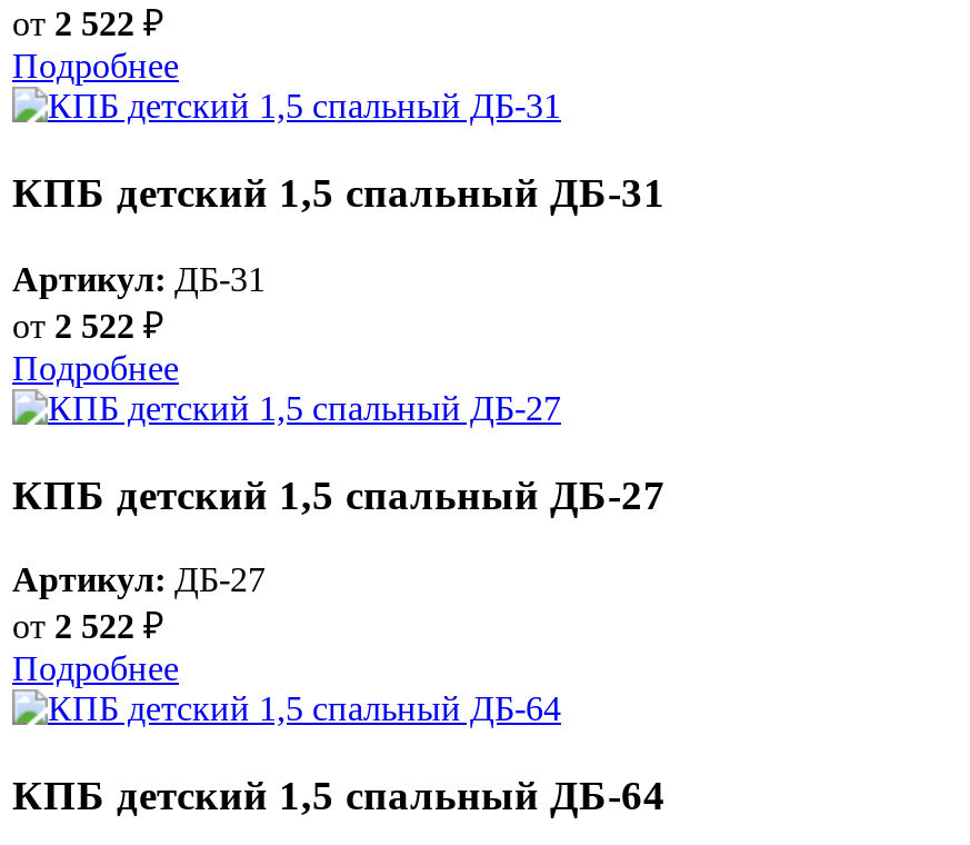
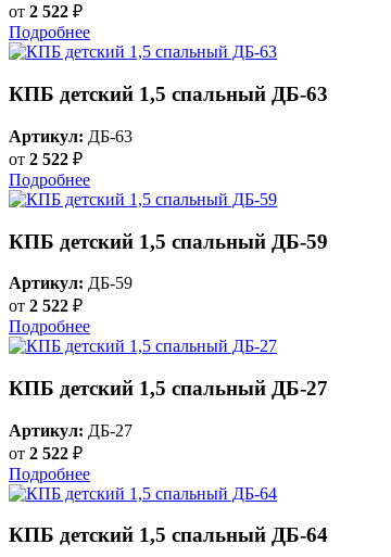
- КПБ детский 1,5 спальный ДБ-31
- Артикул: ДБ-31
+ КПБ детский 1,5 спальный ДБ-63
+ Артикул: ДБ-63
+ от 2 522 ₽
+ Подробнее
+ КПБ детский 1,5 спальный ДБ-59
+ Артикул: ДБ-59
